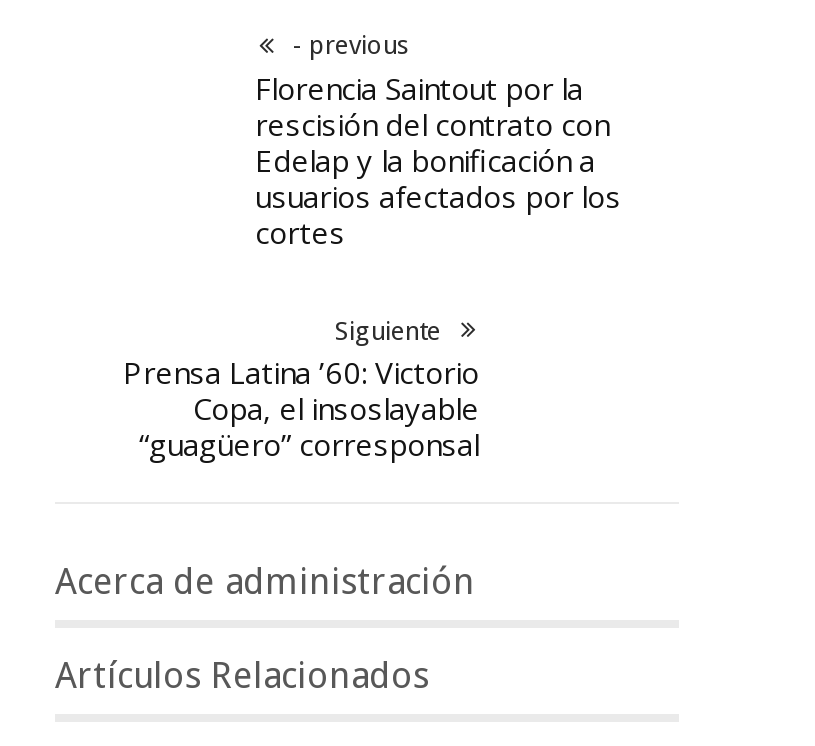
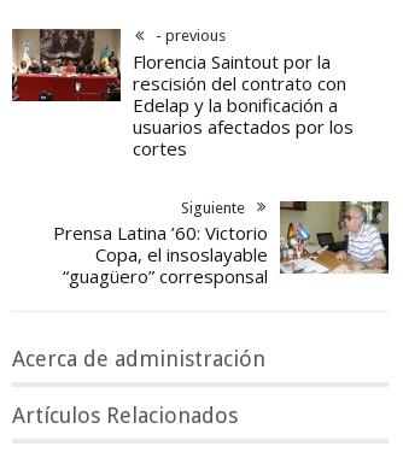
+ [image]

+ [image]
